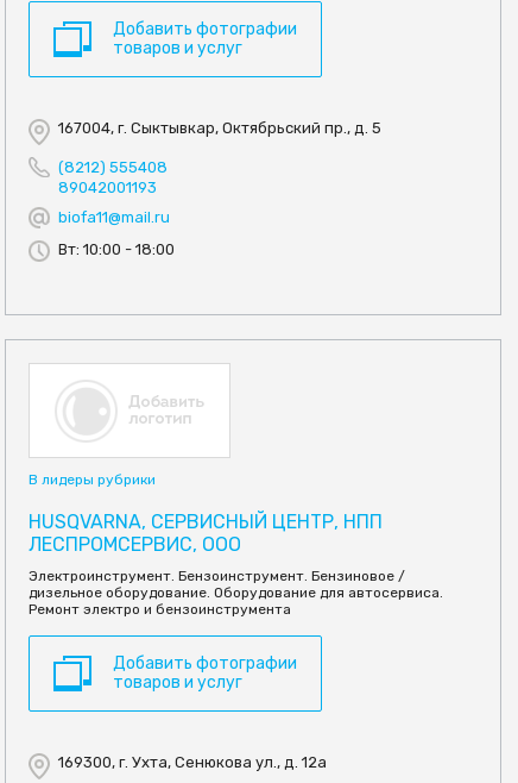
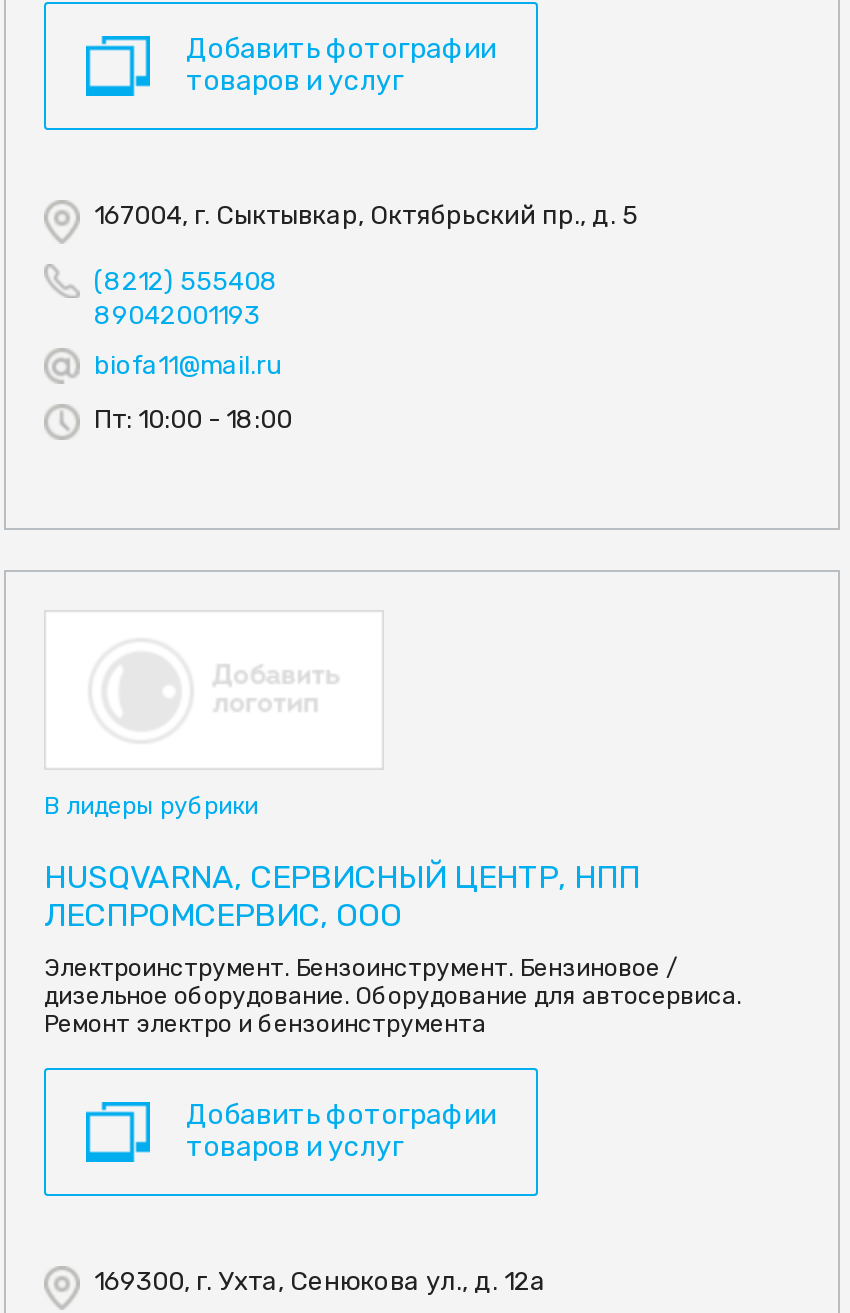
- Вт: 10:00 - 18:00
+ Пт: 10:00 - 18:00
